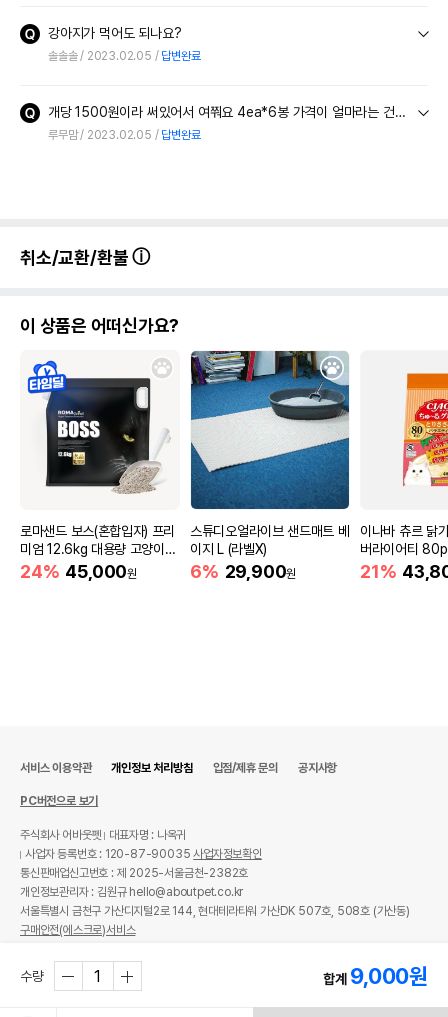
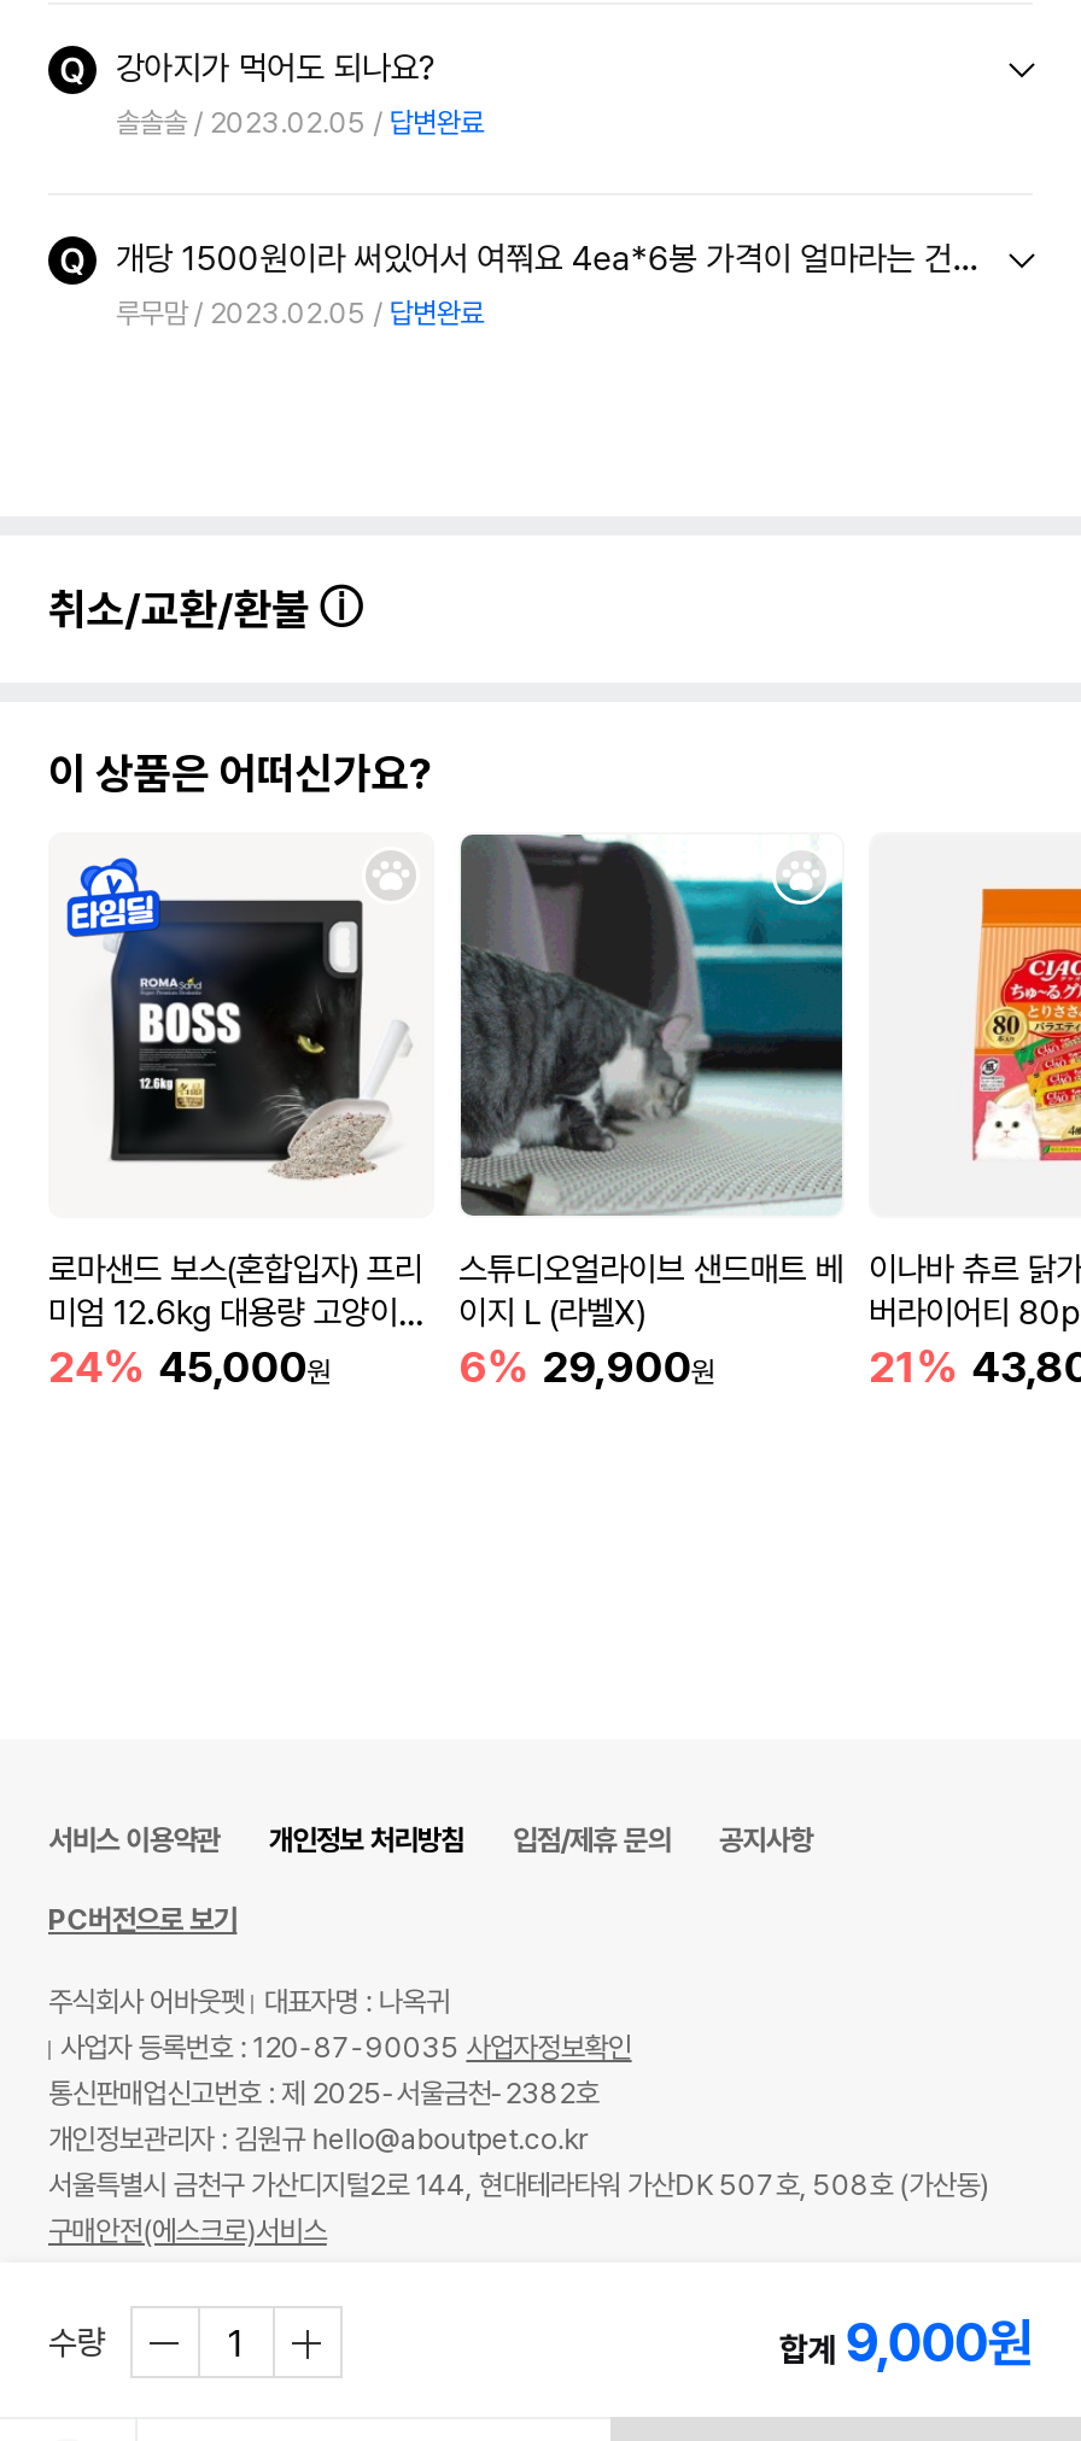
- [image]
+ [image]
